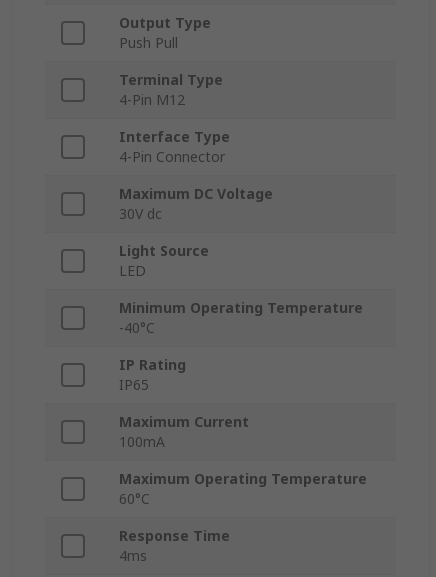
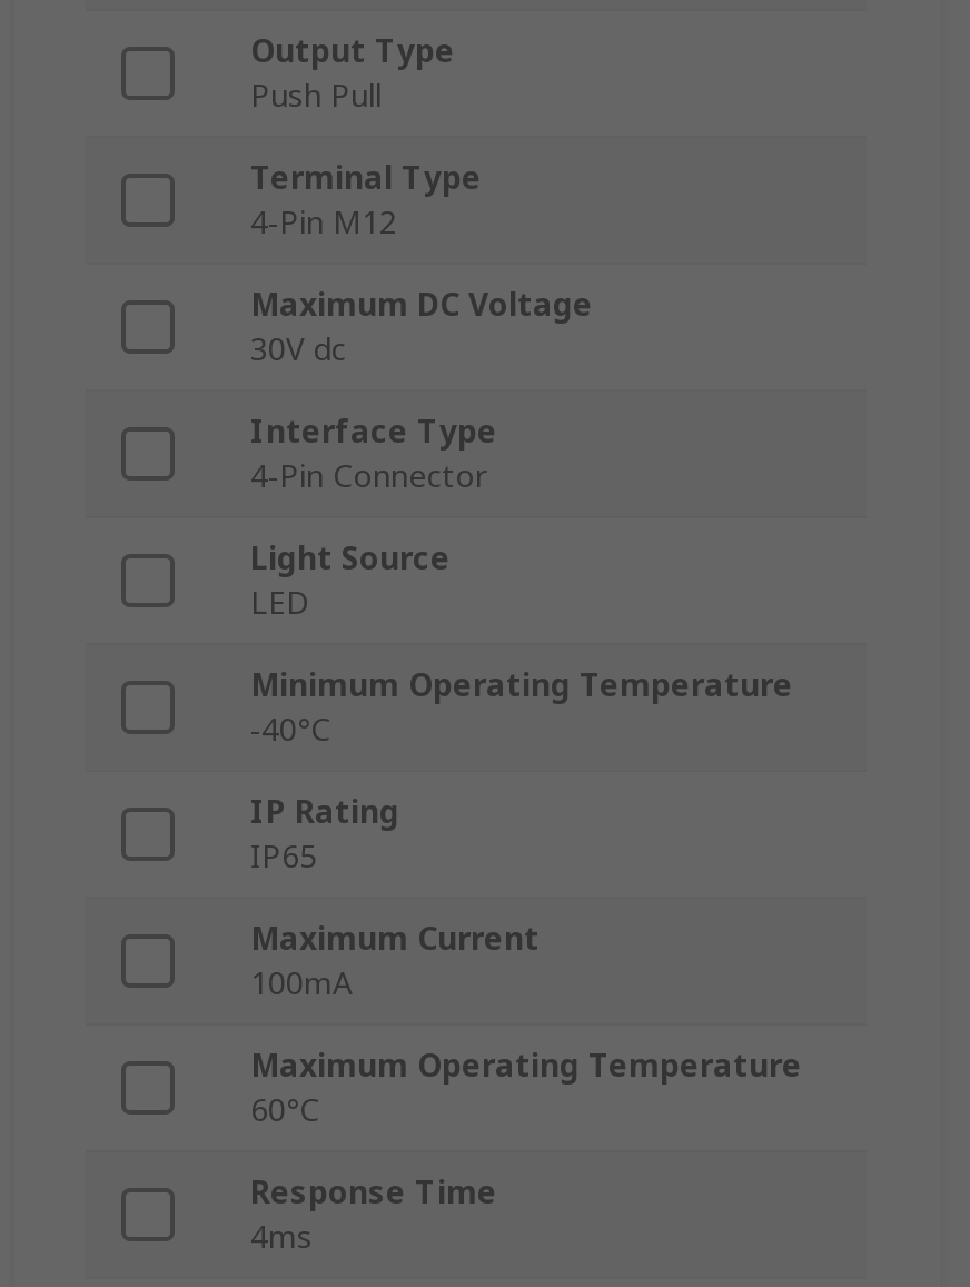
moved down: Interface Type | 4-Pin Connector

moved up: Maximum DC Voltage | 30V dc
